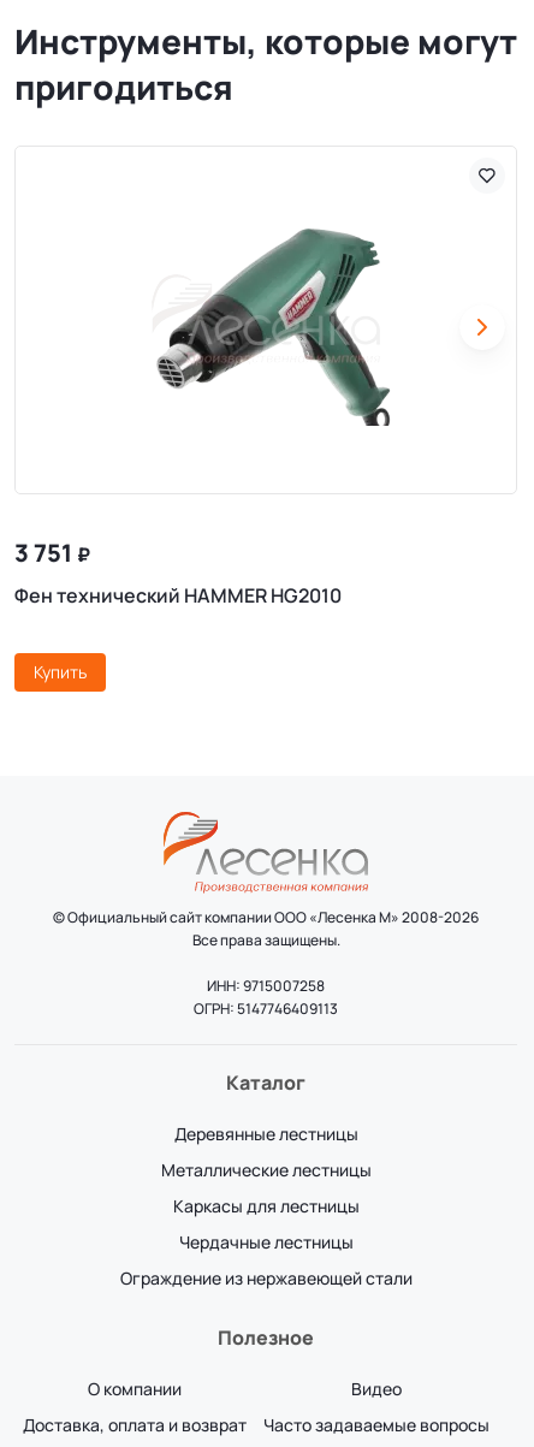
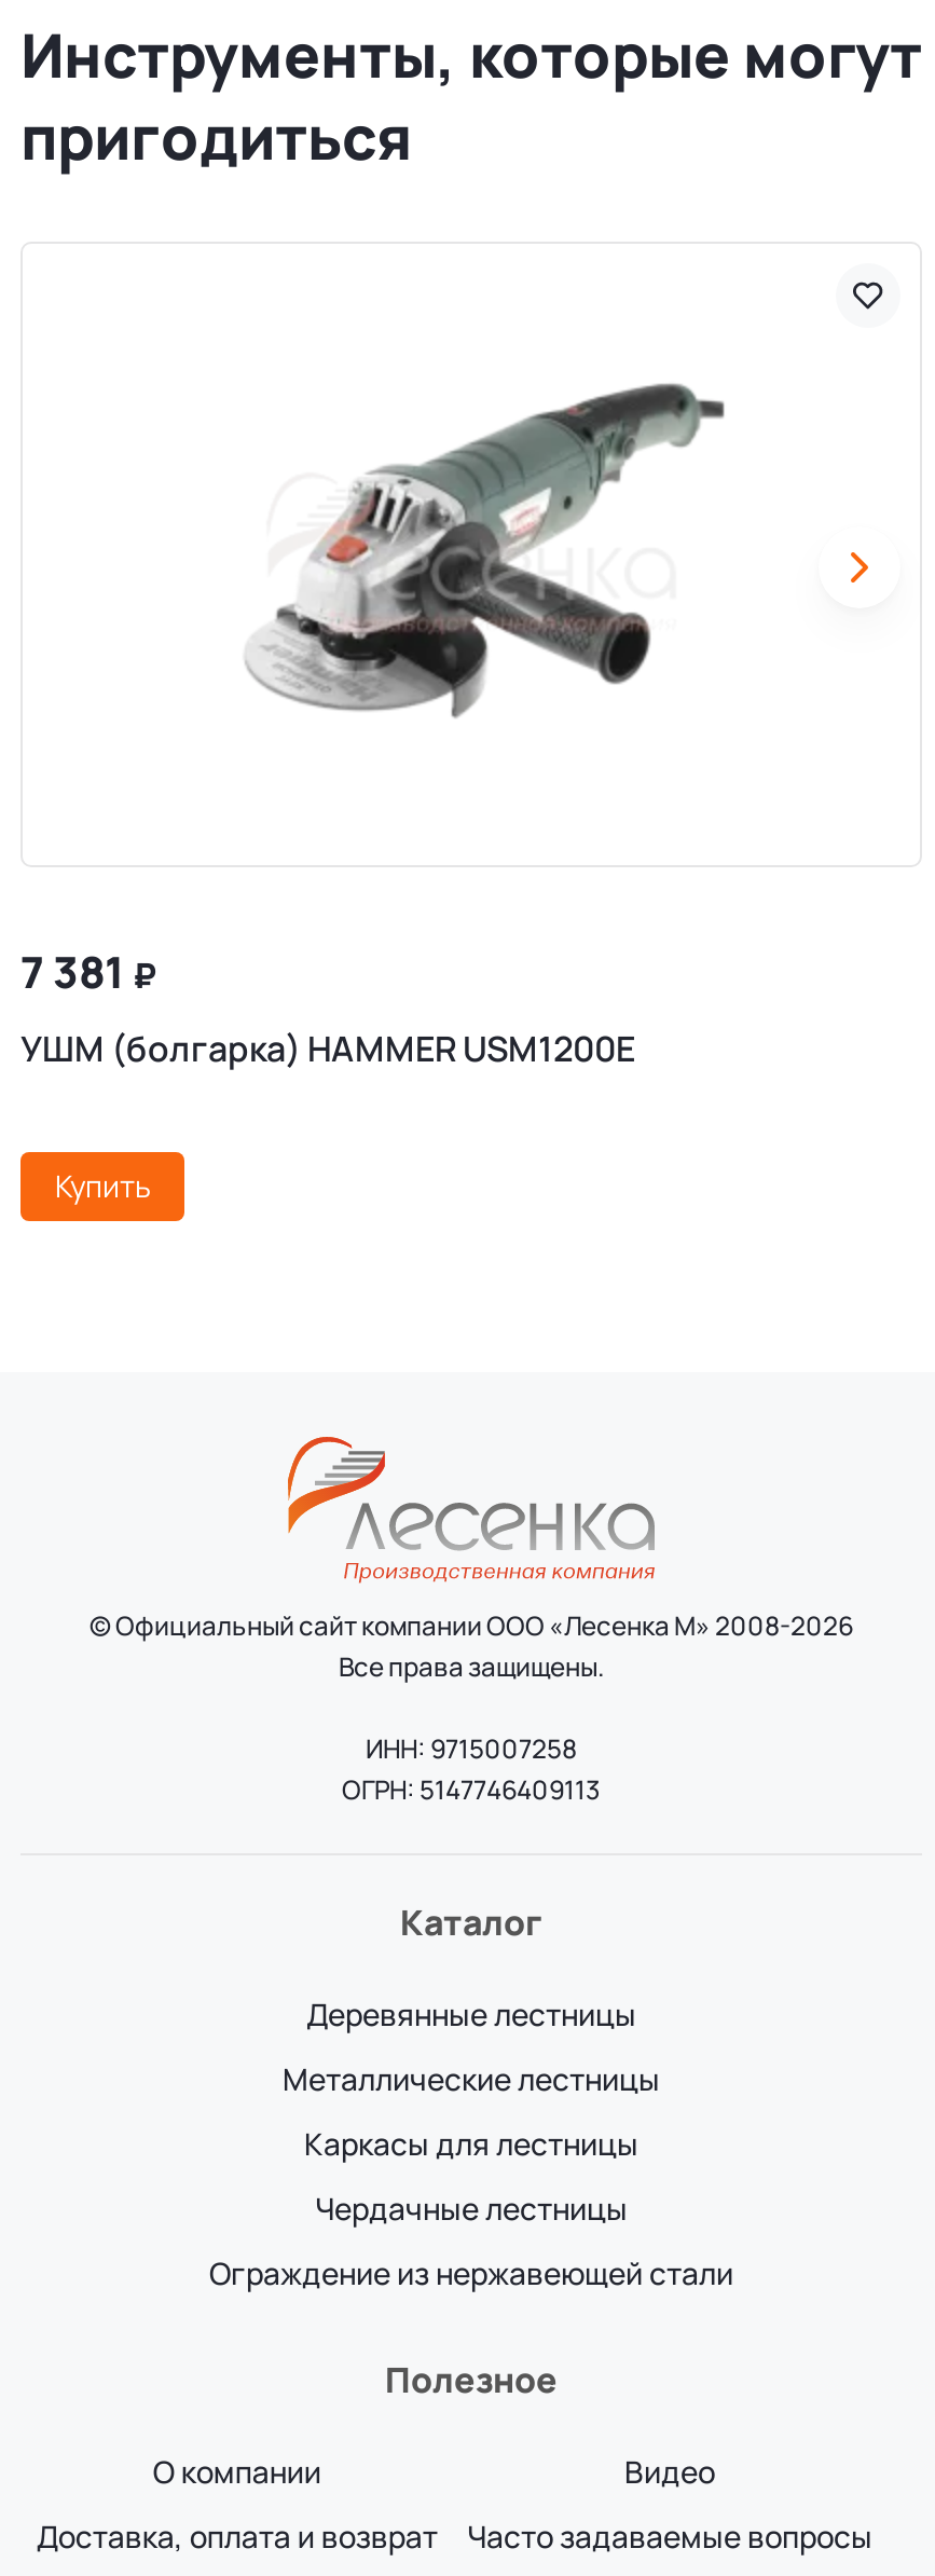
- [image]
+ [image]

- 3 751 ₽
+ 7 381 ₽

- Фен технический HAMMER HG2010
+ УШМ (болгарка) HAMMER USM1200E
